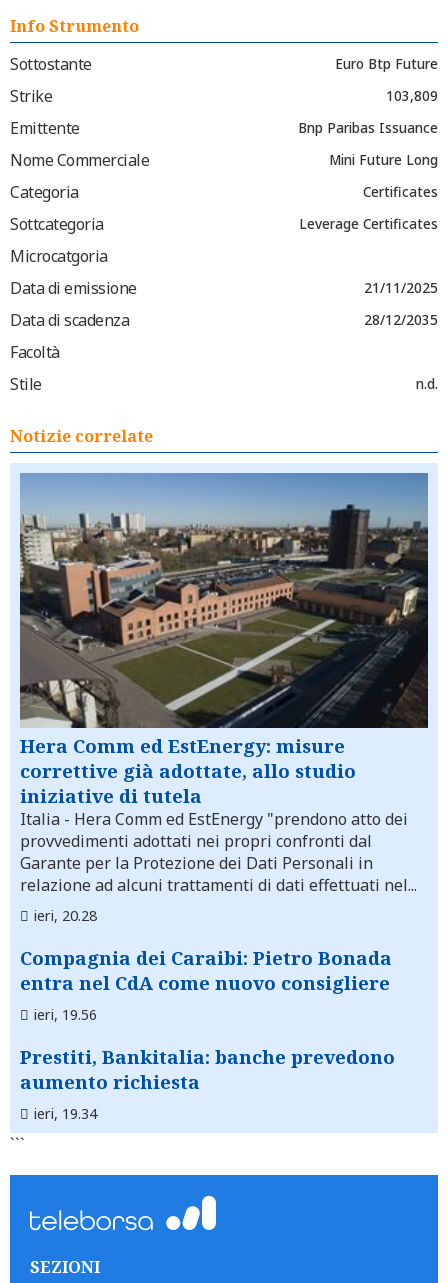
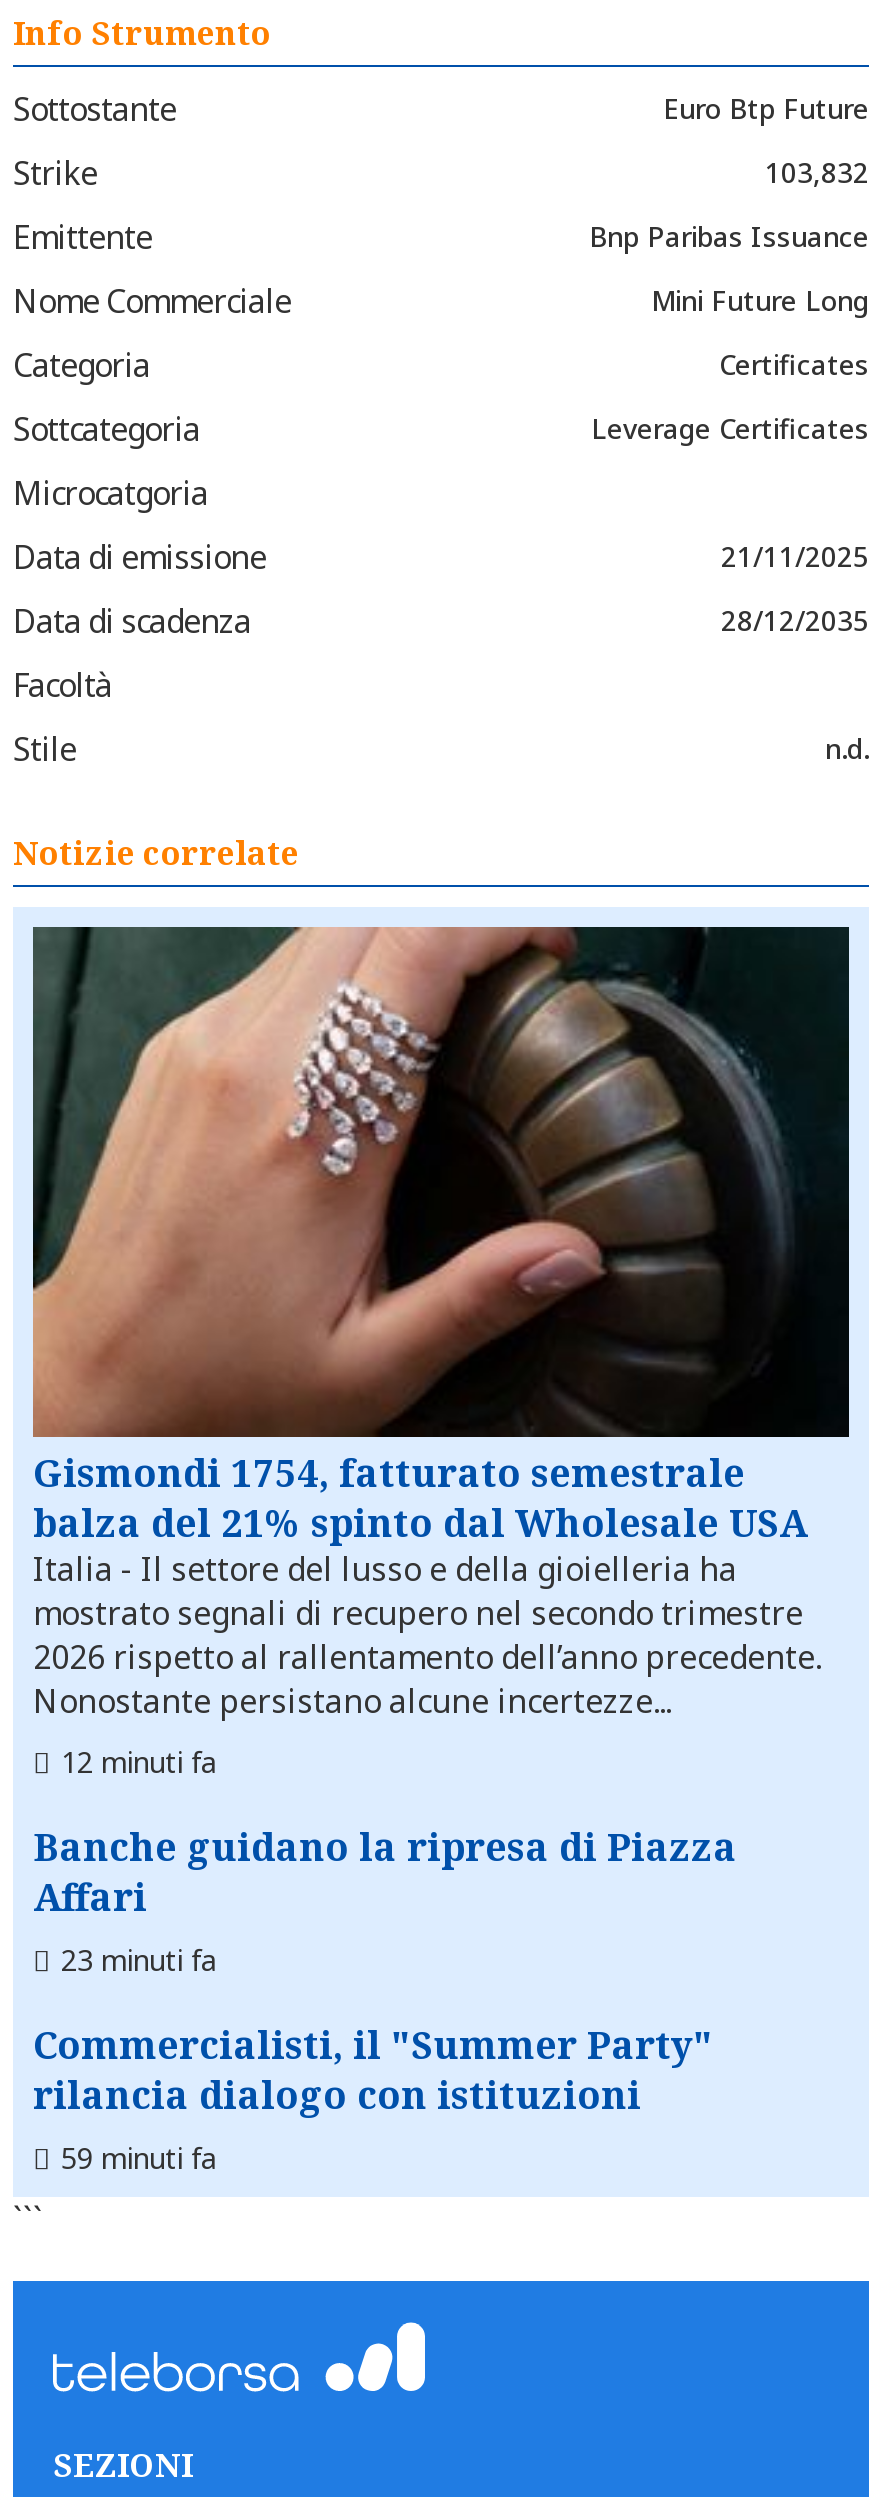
- 103,809
+ 103,832

- [image]
- Hera Comm ed EstEnergy: misure
- correttive già adottate, allo studio
- iniziative di tutela
- Italia - Hera Comm ed EstEnergy "prendono atto dei
- provvedimenti adottati nei propri confronti dal
- Garante per la Protezione dei Dati Personali in
- relazione ad alcuni trattamenti di dati effettuati nel...
+ [image]
+ Gismondi 1754, fatturato semestrale
+ balza del 21% spinto dal Wholesale USA
+ Italia - Il settore del lusso e della gioielleria ha
+ mostrato segnali di recupero nel secondo trimestre
+ 2026 rispetto al rallentamento dell’anno precedente.
+ Nonostante persistano alcune incertezze...

- ieri, 20.28
+ 12 minuti fa

- Compagnia dei Caraibi: Pietro Bonada
- entra nel CdA come nuovo consigliere
- ieri, 19.56
+ Banche guidano la ripresa di Piazza
+ Affari
+ 23 minuti fa

- Prestiti, Bankitalia: banche prevedono
- aumento richiesta
- ieri, 19.34
+ Commercialisti, il "Summer Party"
+ rilancia dialogo con istituzioni
+ 59 minuti fa
